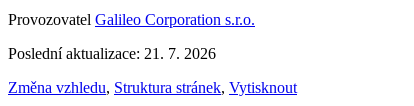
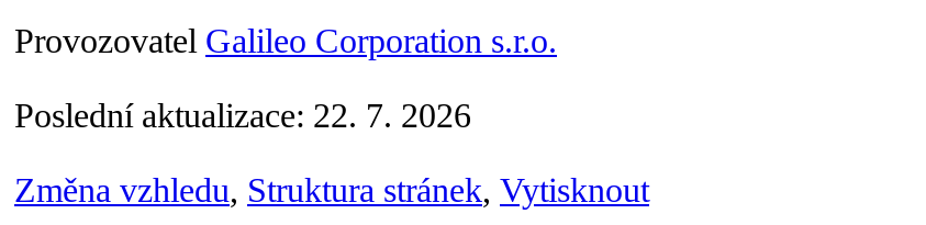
- Poslední aktualizace: 21. 7. 2026
+ Poslední aktualizace: 22. 7. 2026
